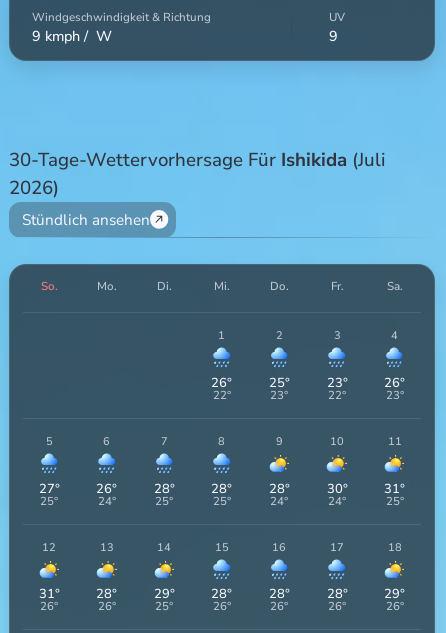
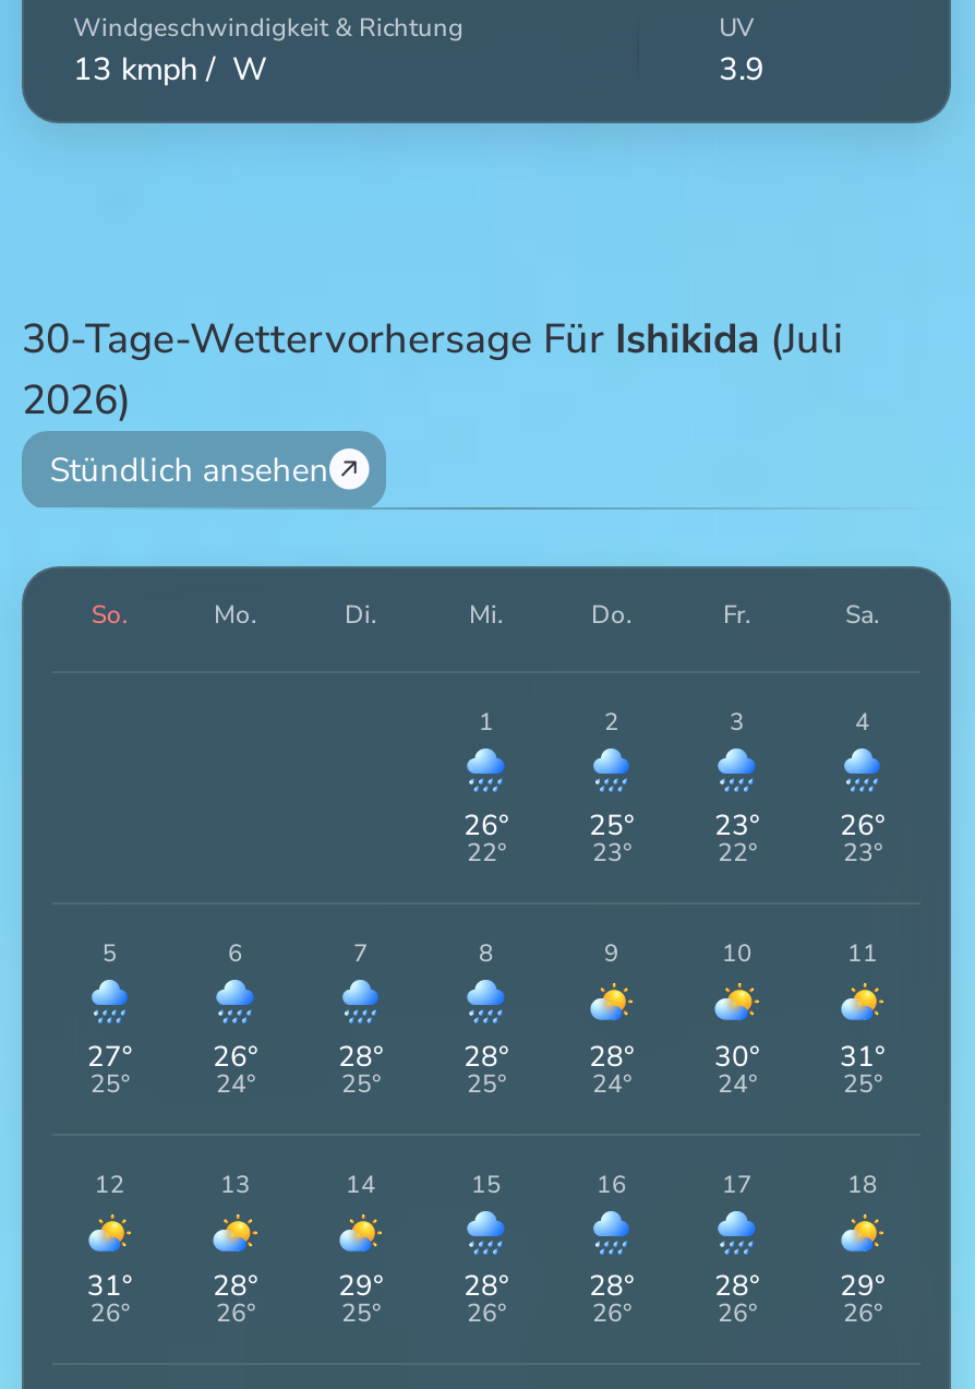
- 9 kmph / W
+ 13 kmph / W

- 9
+ 3.9
